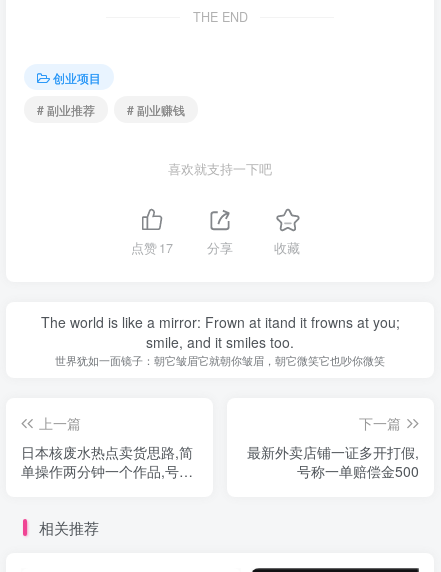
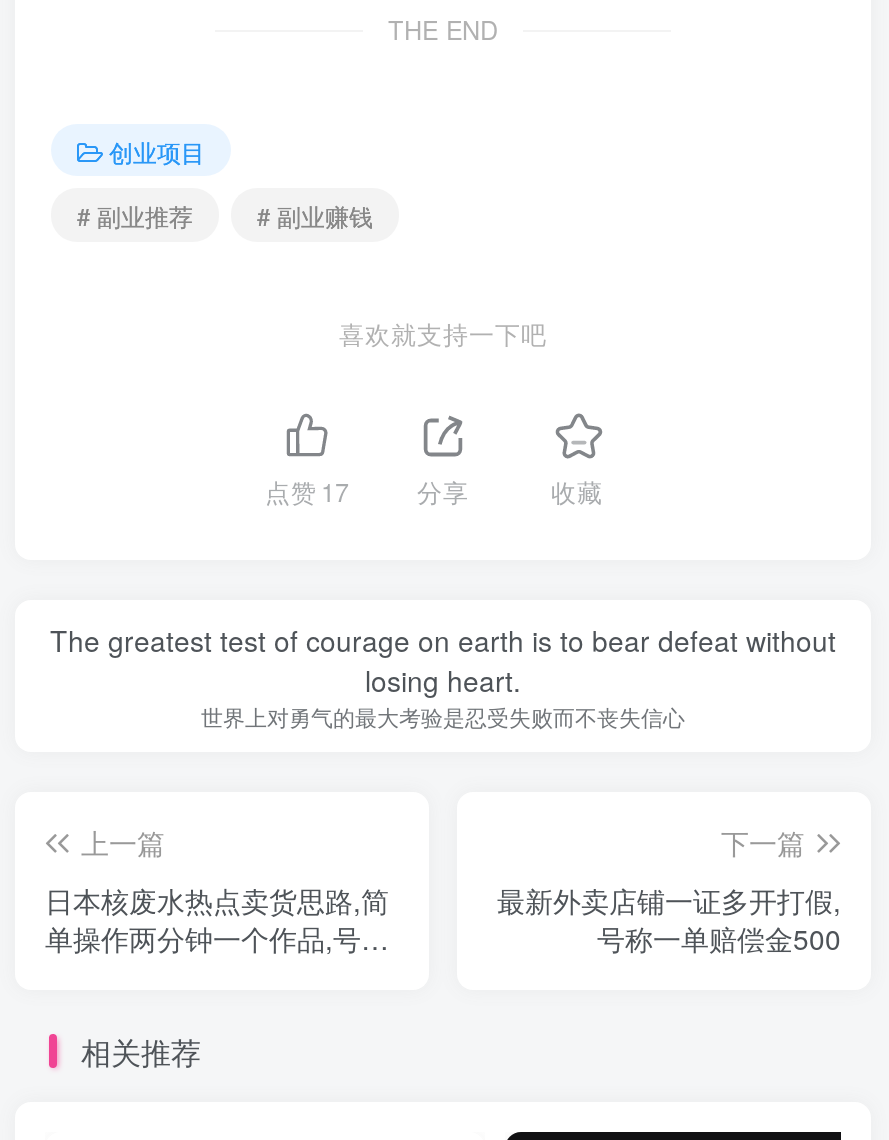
- The world is like a mirror: Frown at itand it frowns at you;
- smile, and it smiles too.
- 世界犹如一面镜子：朝它皱眉它就朝你皱眉，朝它微笑它也吵你微笑
+ The greatest test of courage on earth is to bear defeat without
+ losing heart.
+ 世界上对勇气的最大考验是忍受失败而不丧失信心
